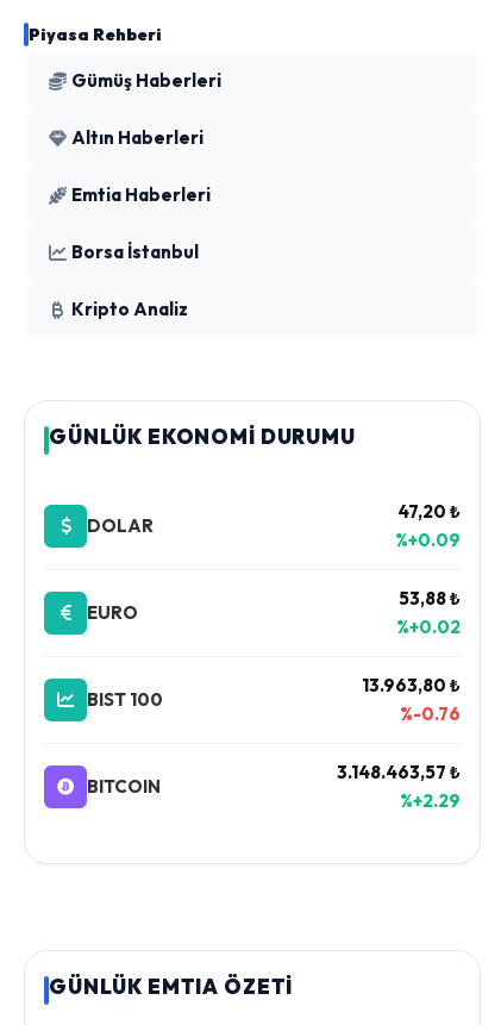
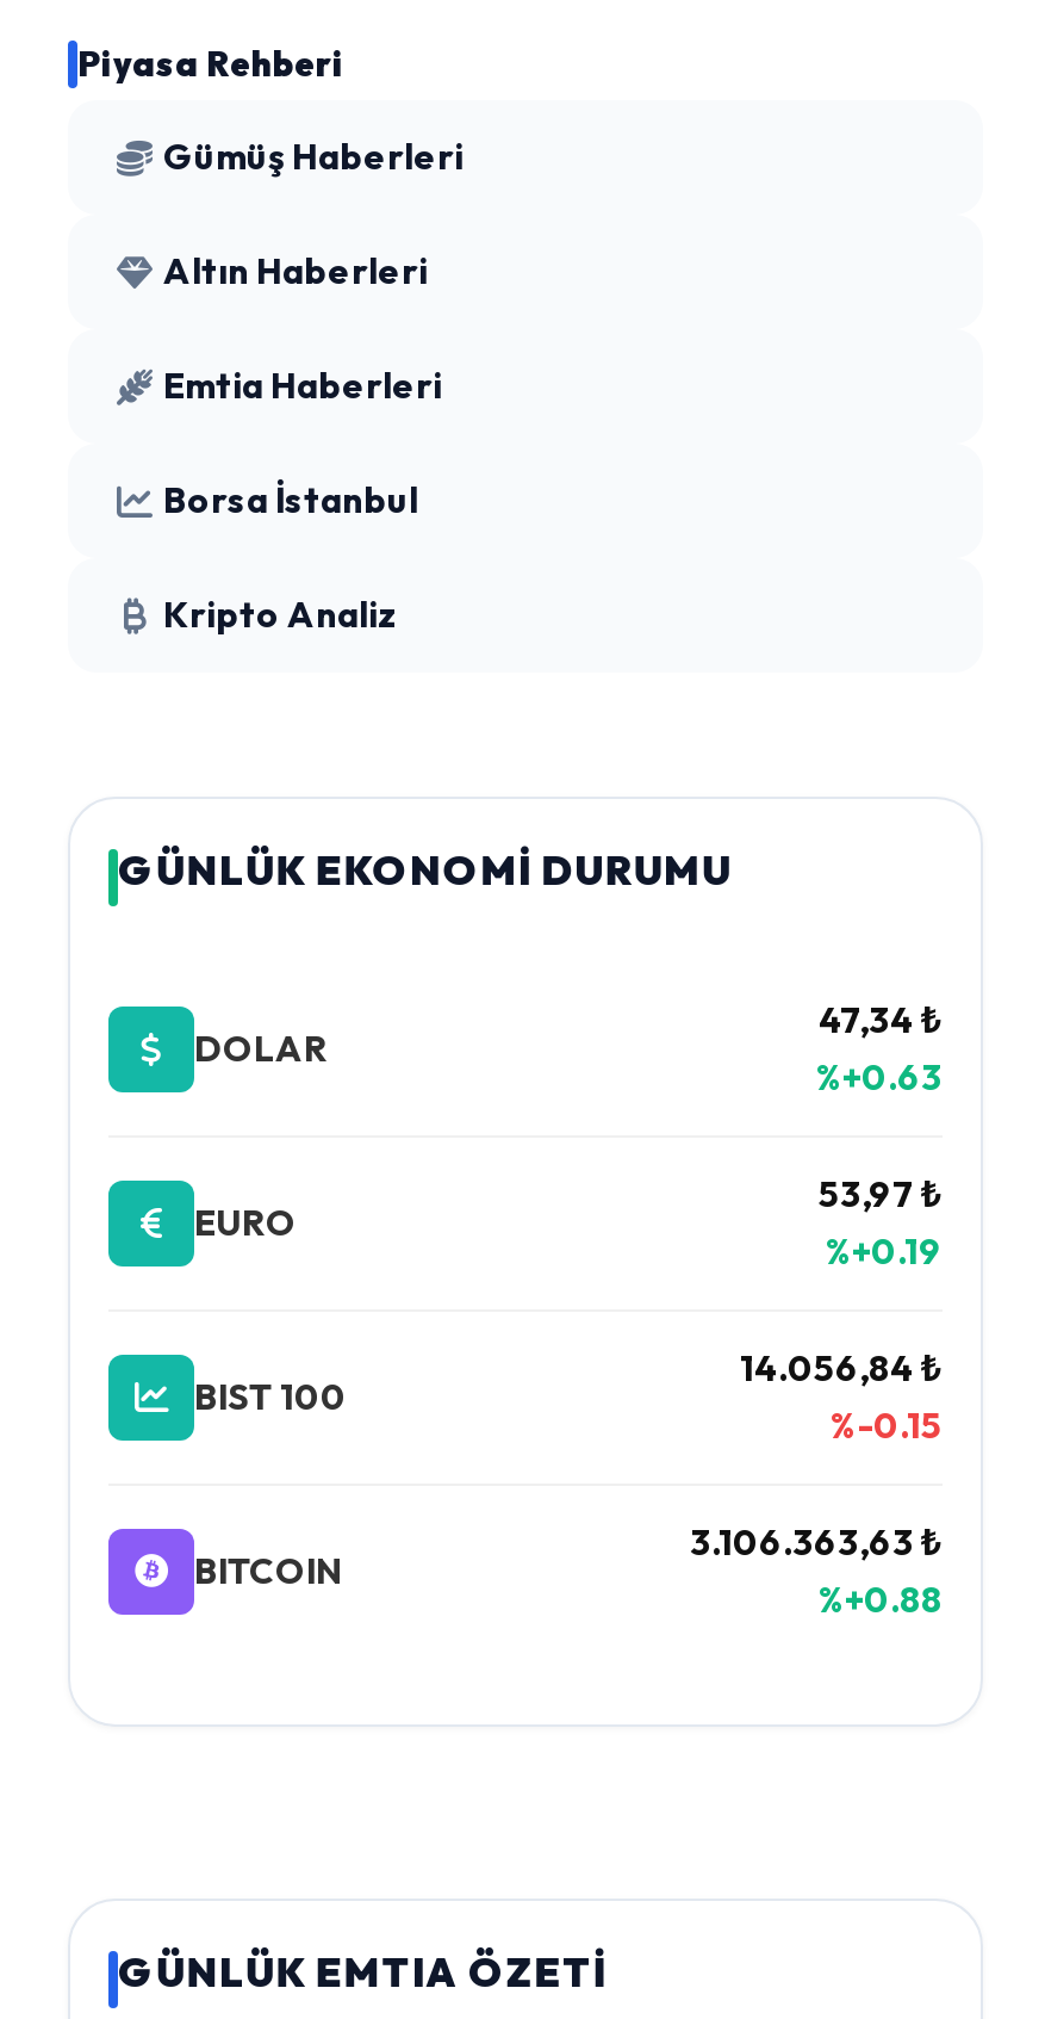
- 47,20 ₺
+ 47,34 ₺

- %+0.09
+ %+0.63

- 53,88 ₺
+ 53,97 ₺

- %+0.02
+ %+0.19

- 13.963,80 ₺
+ 14.056,84 ₺

- %-0.76
+ %-0.15

- 3.148.463,57 ₺
+ 3.106.363,63 ₺

- %+2.29
+ %+0.88
